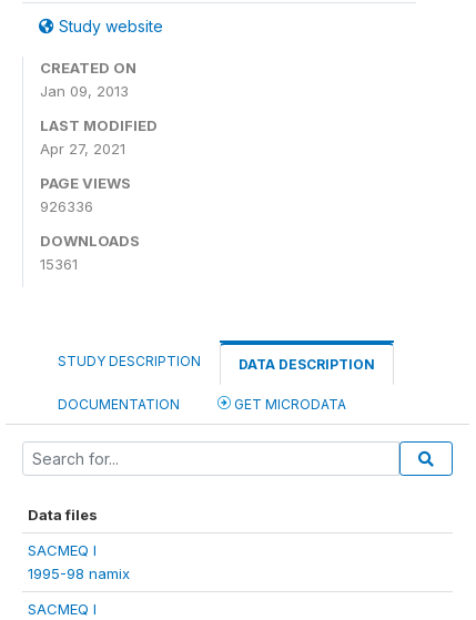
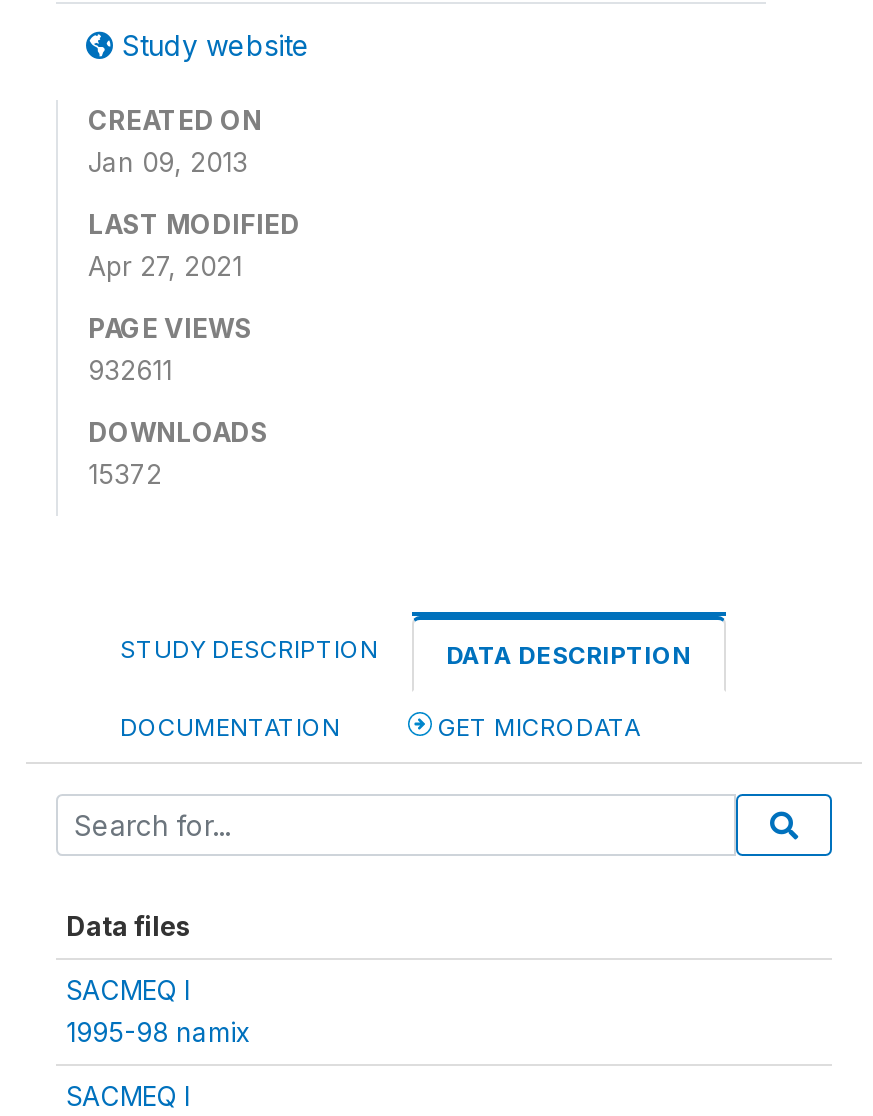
- 926336
+ 932611

- 15361
+ 15372
